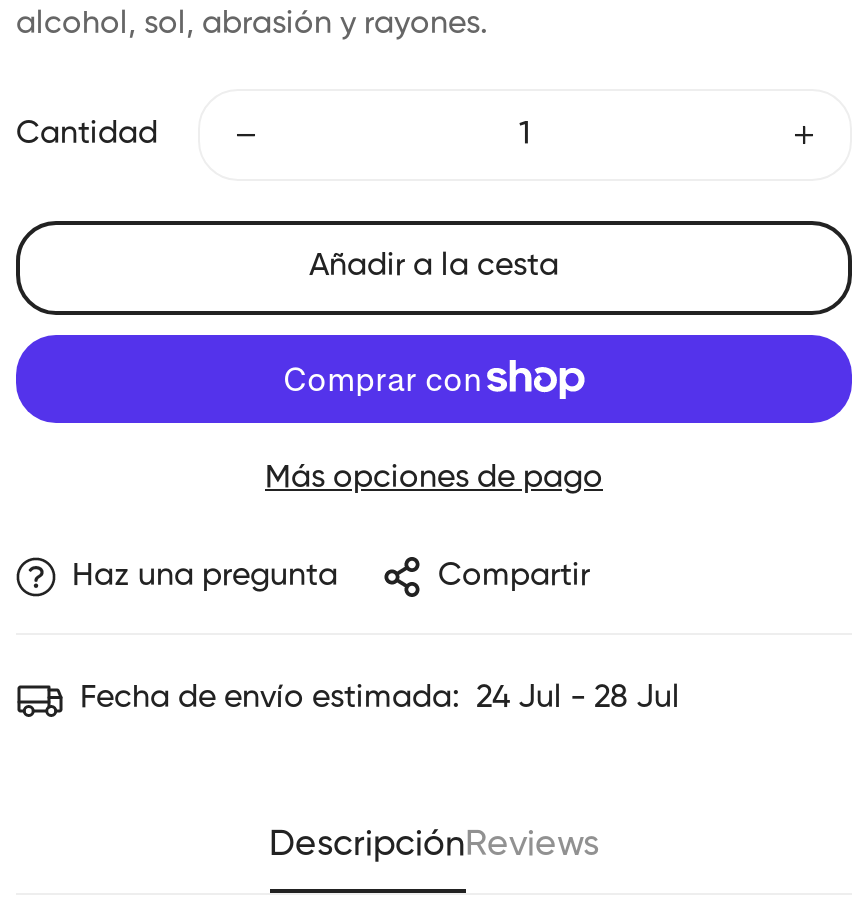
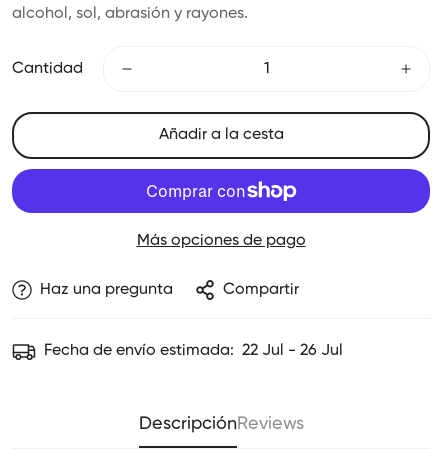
- Fecha de envío estimada: 24 Jul - 28 Jul
+ Fecha de envío estimada: 22 Jul - 26 Jul
